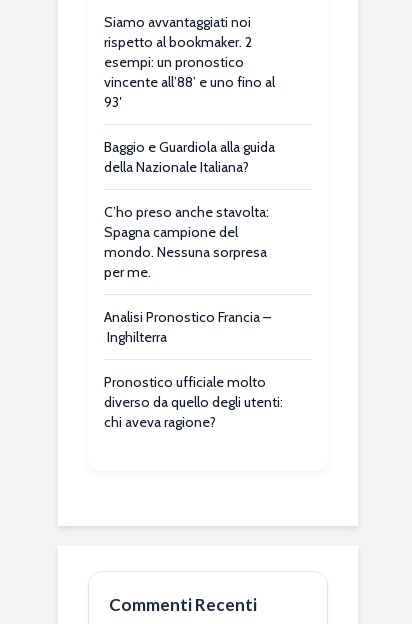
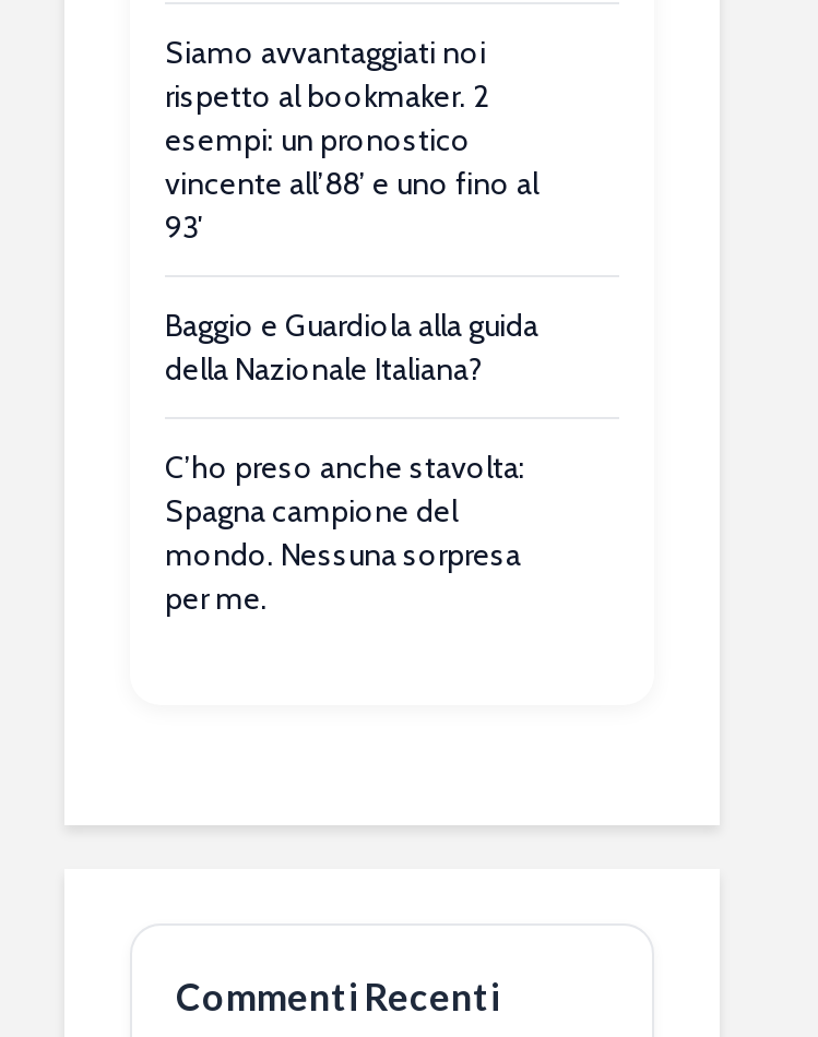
- Analisi Pronostico Francia –
- Inghilterra
- Pronostico ufficiale molto
- diverso da quello degli utenti:
- chi aveva ragione?
